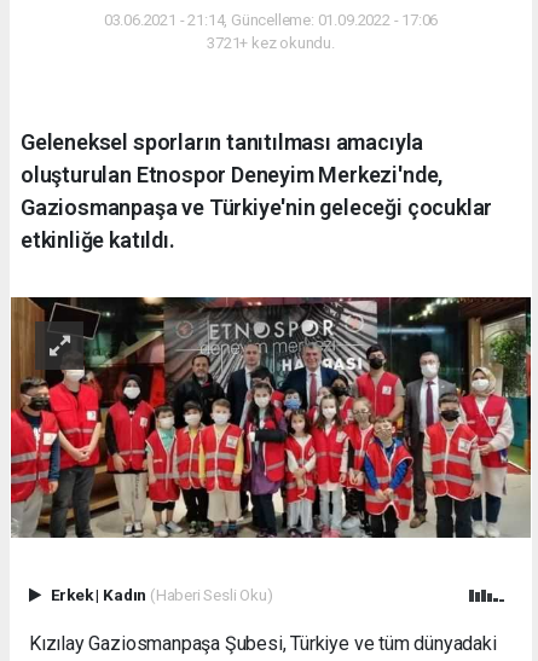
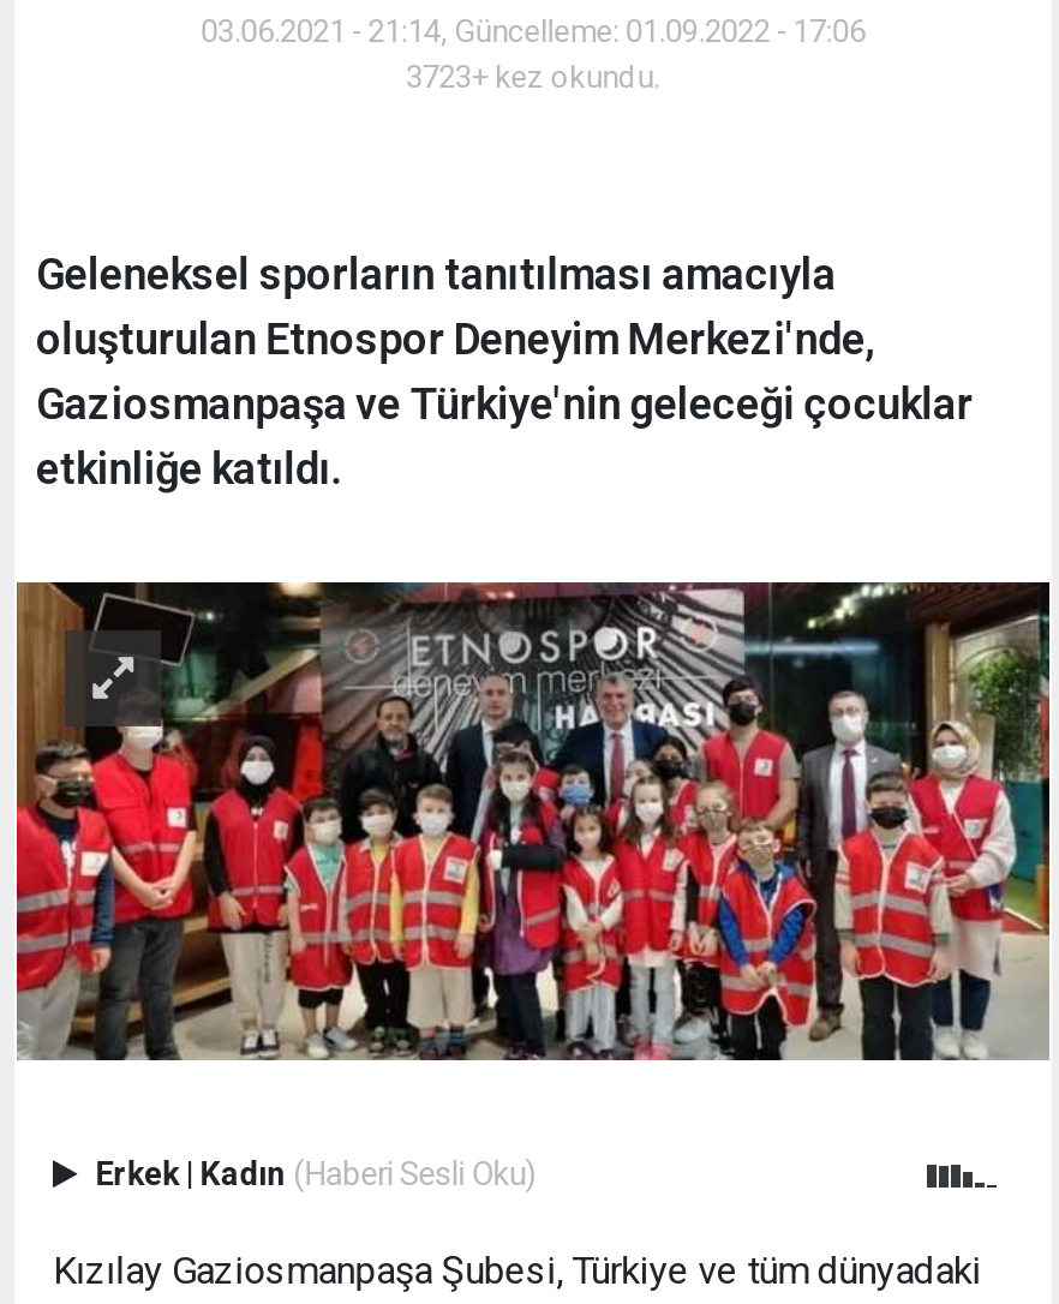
- 3721+ kez okundu.
+ 3723+ kez okundu.
